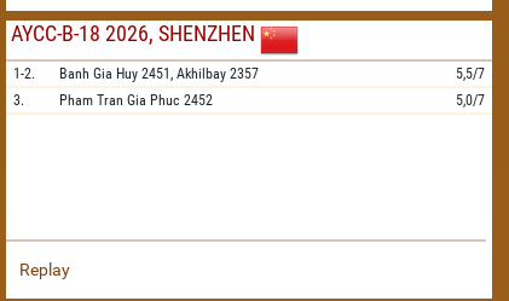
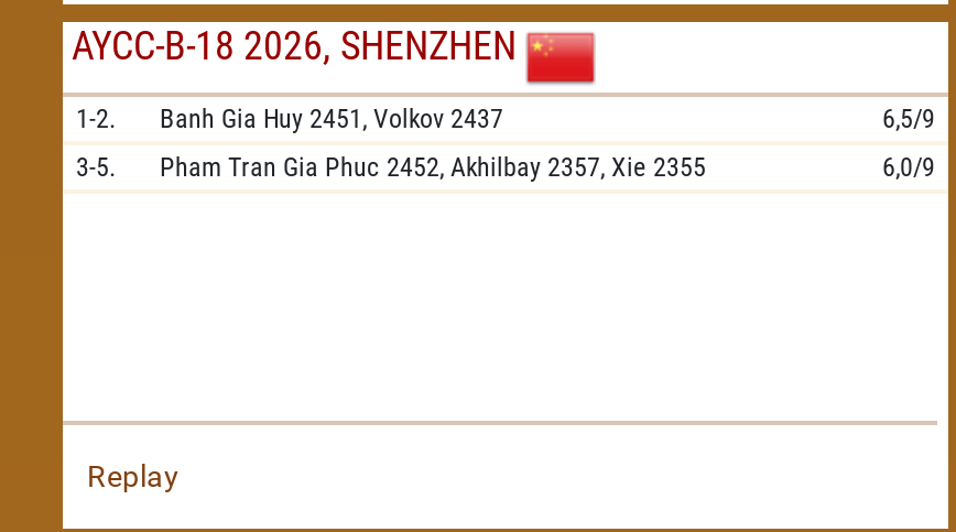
- Banh Gia Huy 2451, Akhilbay 2357
- 5,5/7
+ Banh Gia Huy 2451, Volkov 2437
+ 6,5/9

- 3.
- Pham Tran Gia Phuc 2452
- 5,0/7
+ 3-5.
+ Pham Tran Gia Phuc 2452, Akhilbay 2357, Xie 2355
+ 6,0/9
